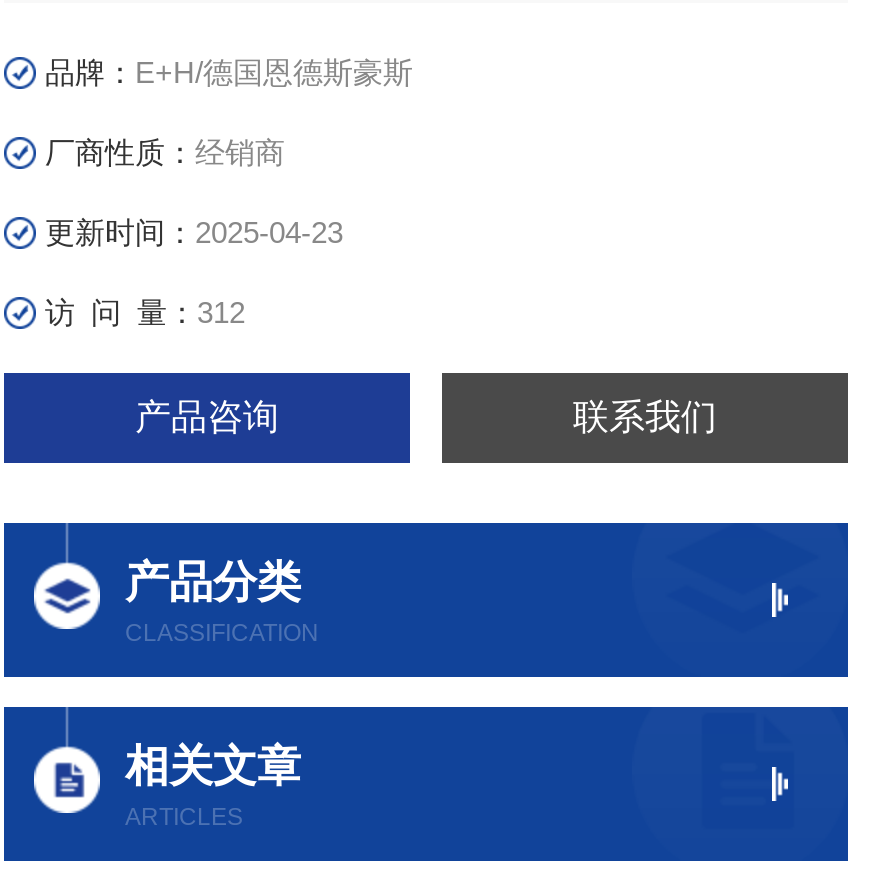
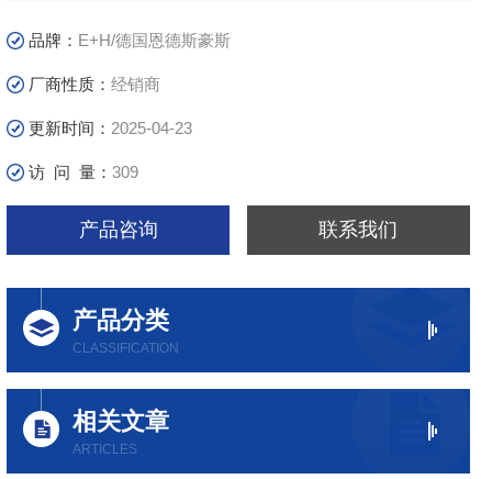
- 访 问 量：312
+ 访 问 量：309
